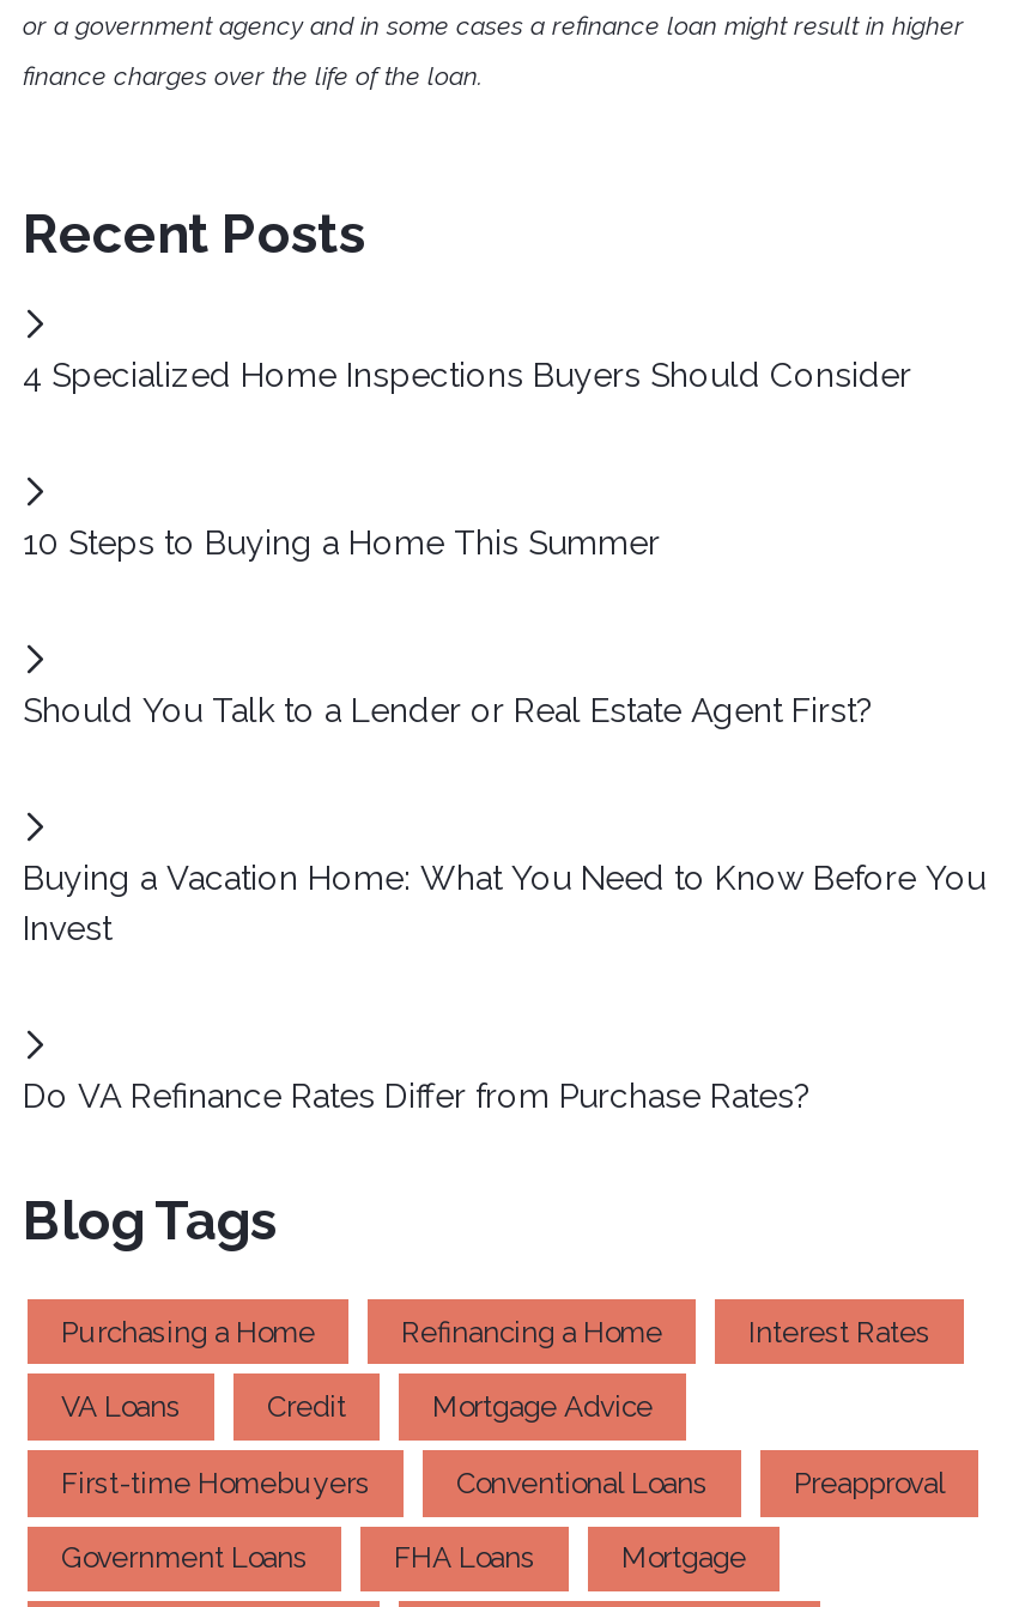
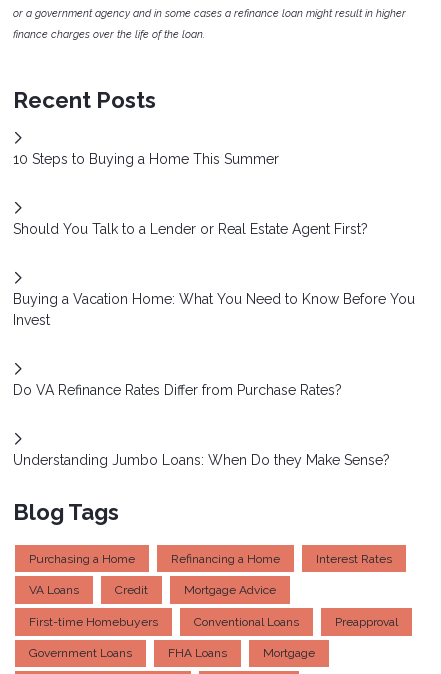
- 4 Specialized Home Inspections Buyers Should Consider

moved up: 10 Steps to Buying a Home This Summer | Should You Talk to a Lender or Real Estate Agent First? | Buying a Vacation Home: What You Need to Know Before You | Invest | Do VA Refinance Rates Differ from Purchase Rates?

+ Understanding Jumbo Loans: When Do they Make Sense?
